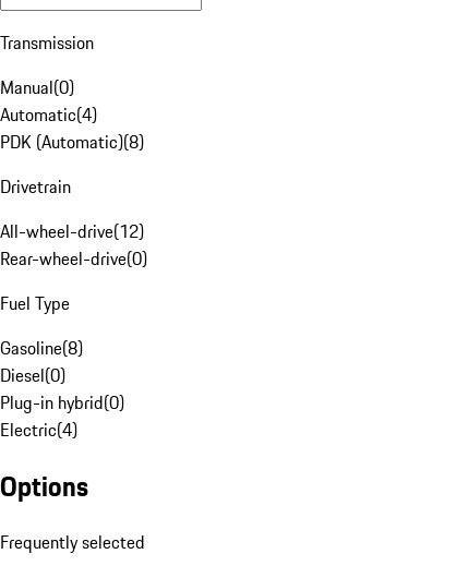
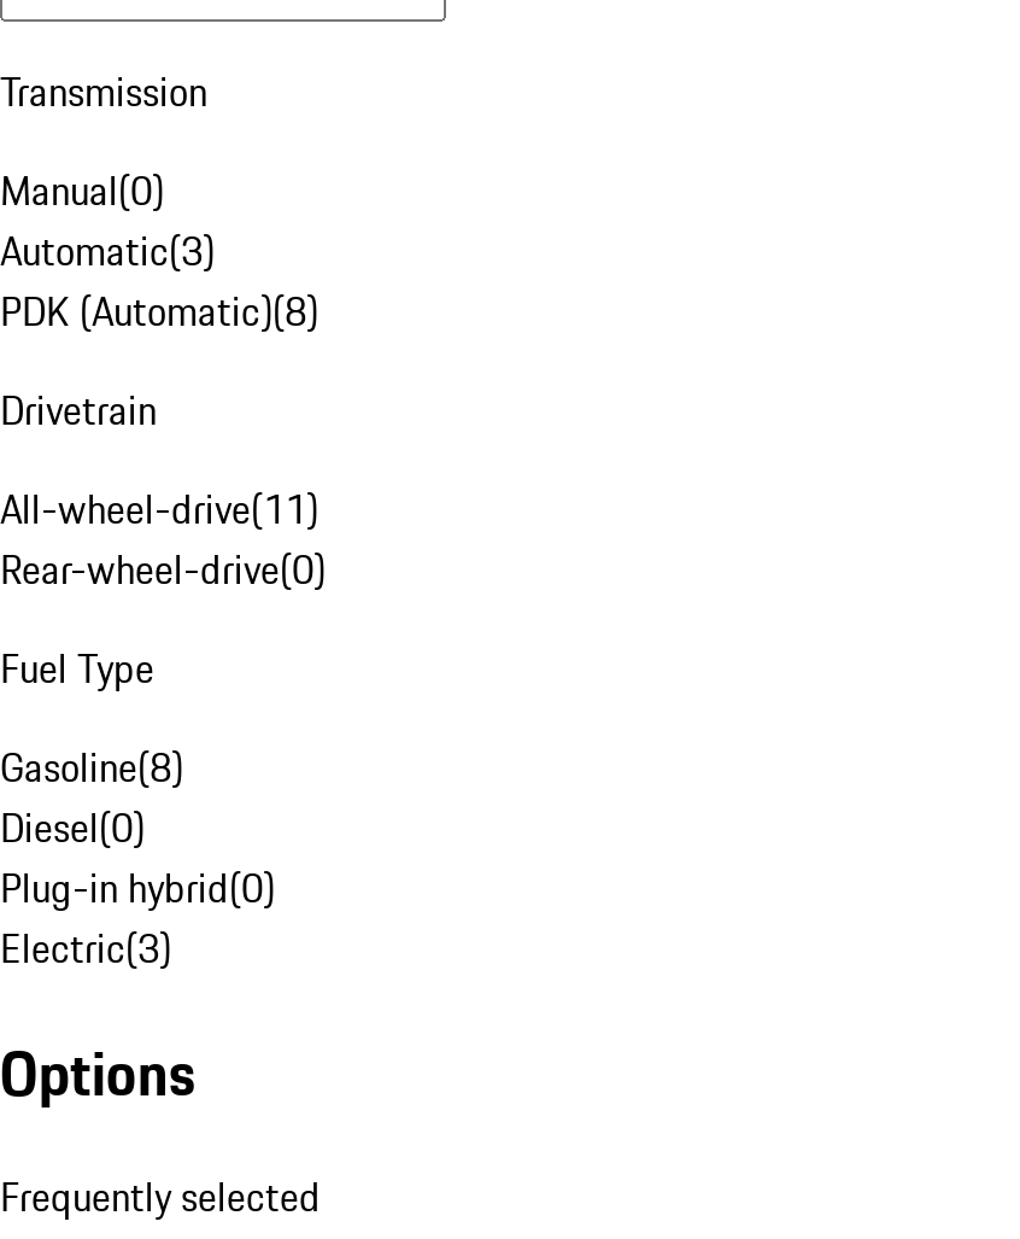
- Automatic(4)
+ Automatic(3)

- All-wheel-drive(12)
+ All-wheel-drive(11)

- Electric(4)
+ Electric(3)
